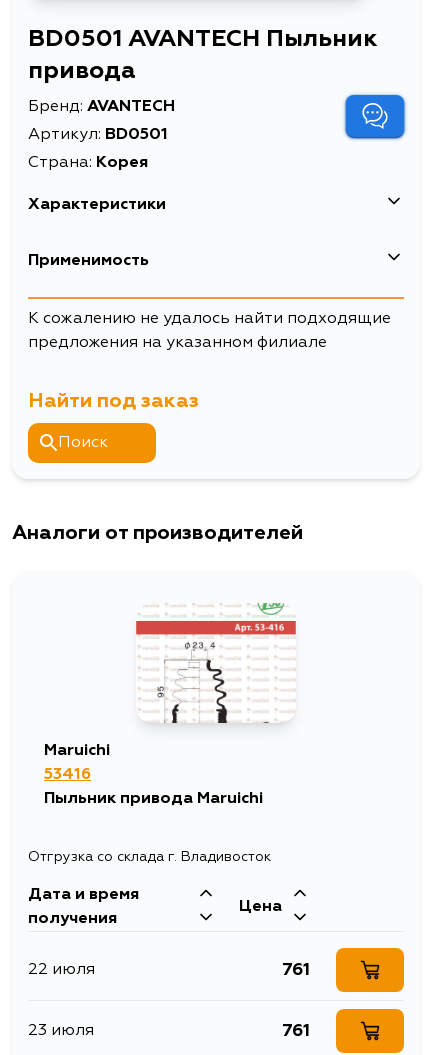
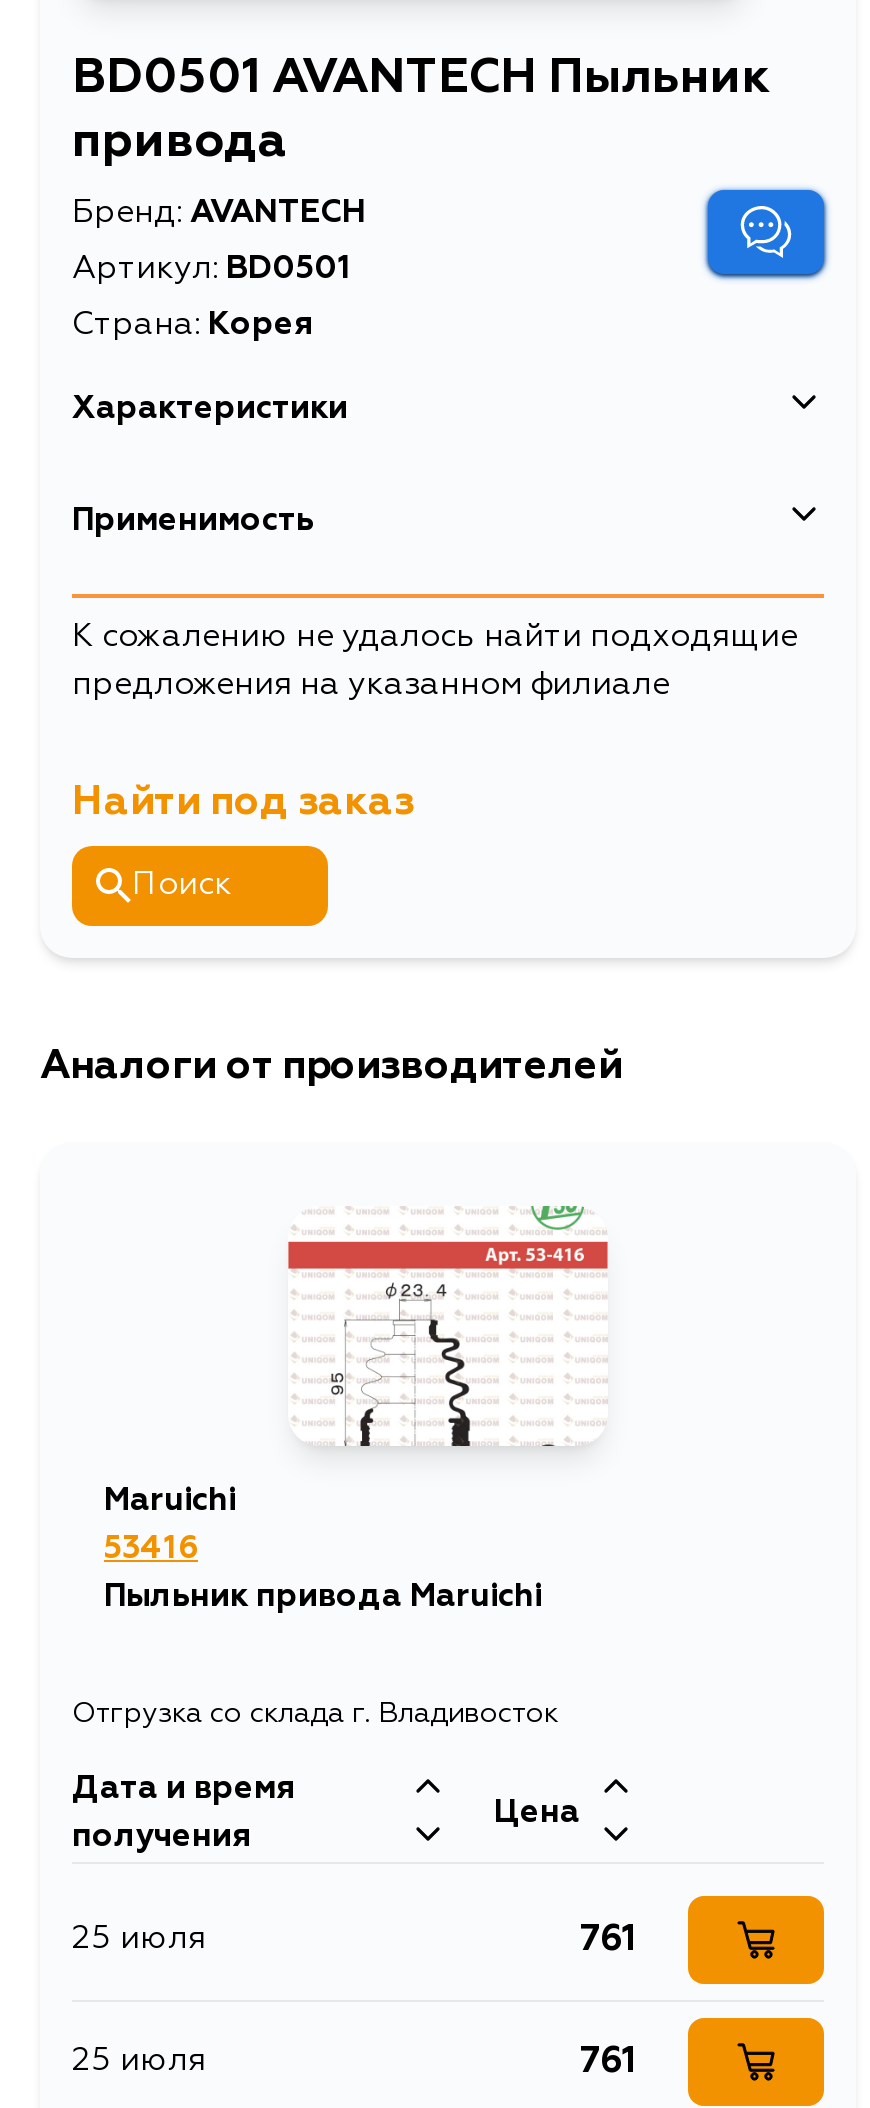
- 22 июля
+ 25 июля

- 23 июля
+ 25 июля
